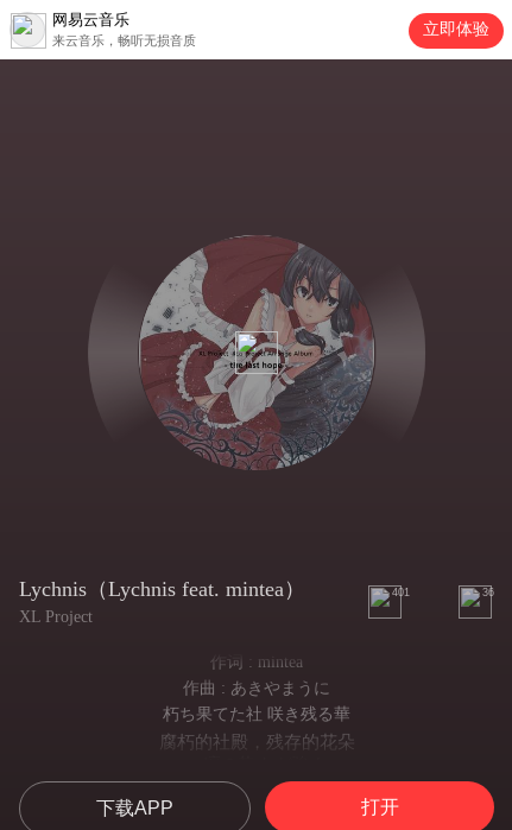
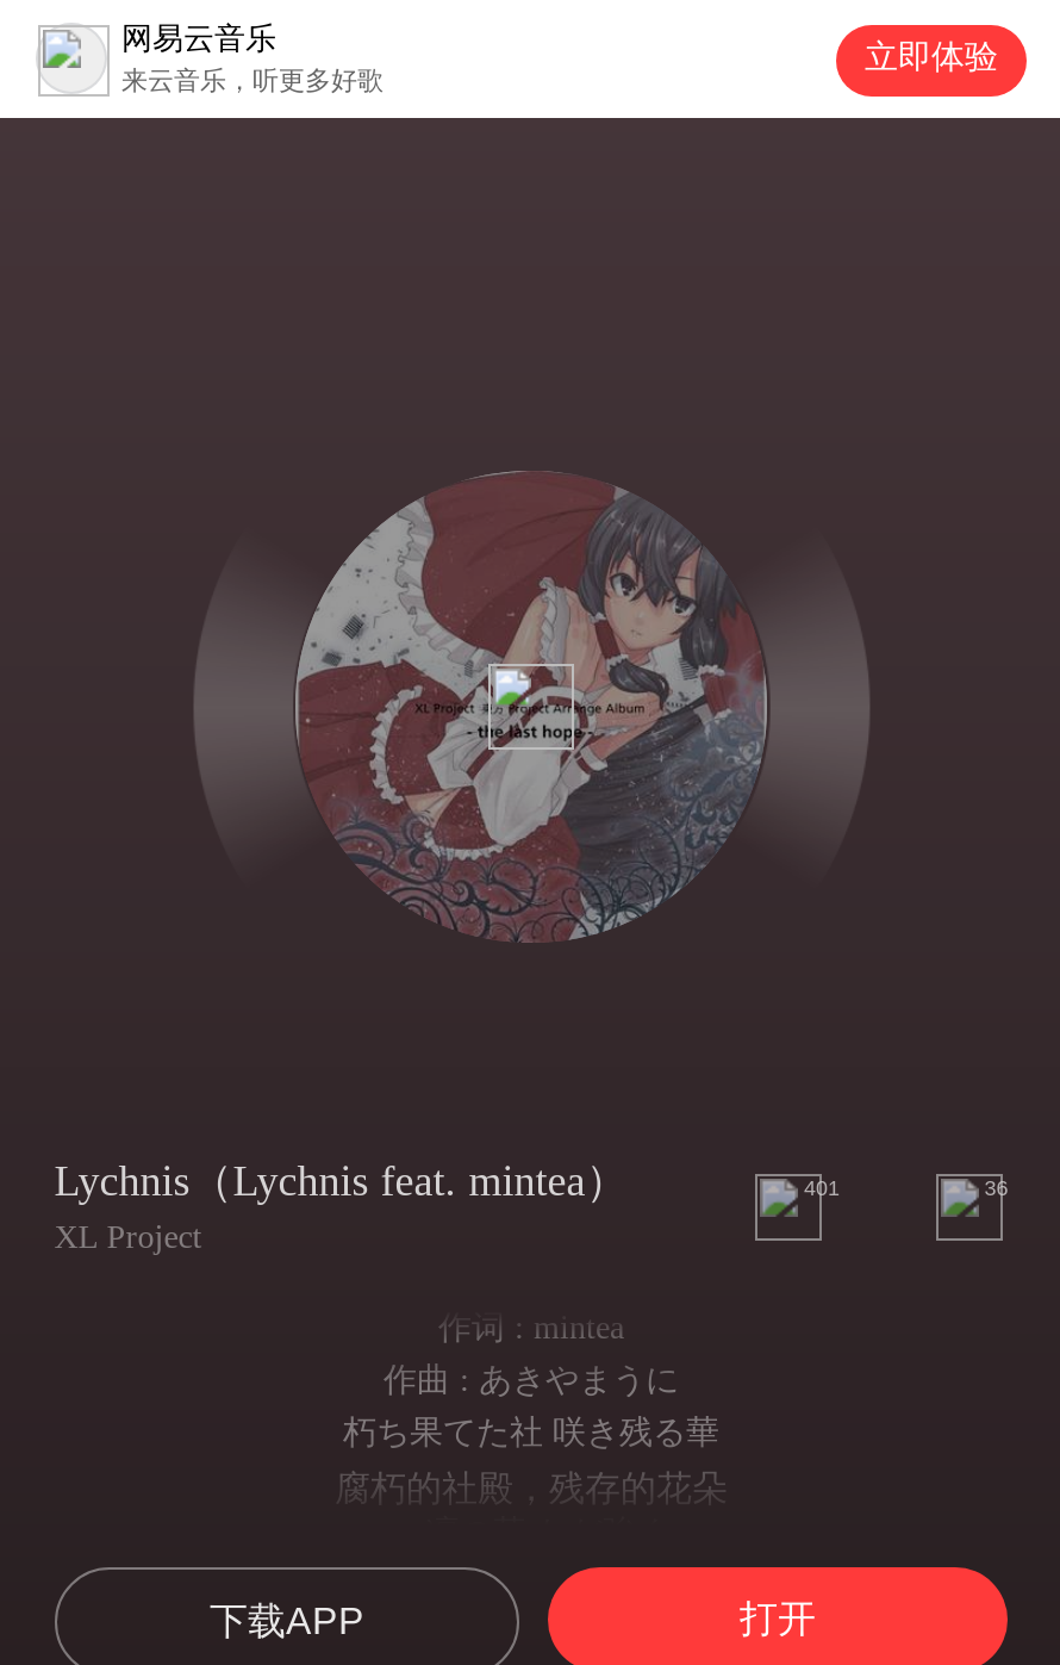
- 来云音乐，畅听无损音质
+ 来云音乐，听更多好歌
